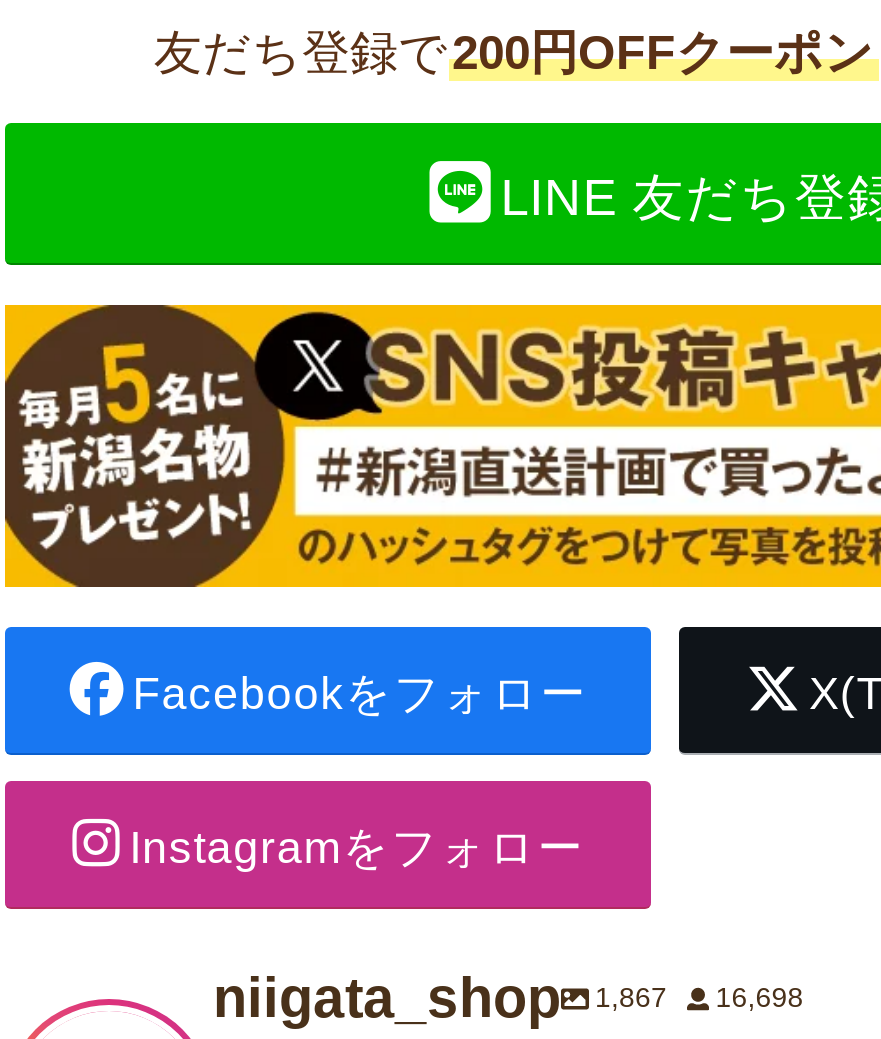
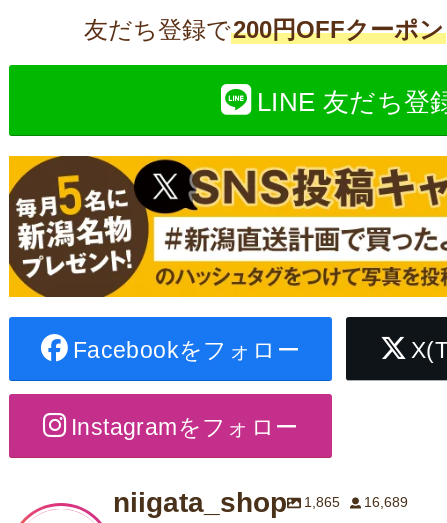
- 1,867
+ 1,865

- 16,698
+ 16,689
